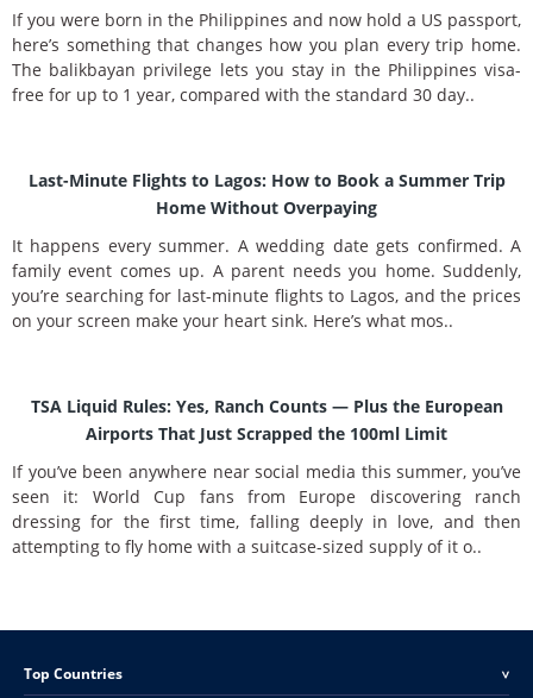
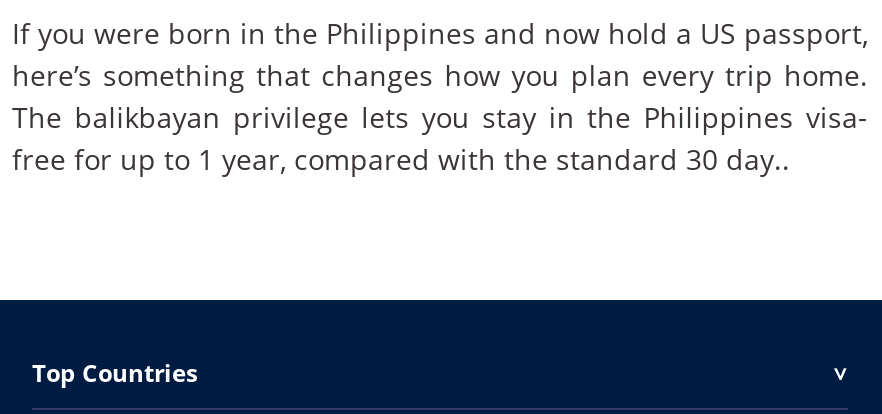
- Last-Minute Flights to Lagos: How to Book a Summer Trip
- Home Without Overpaying
- It happens every summer. A wedding date gets confirmed. A
- family event comes up. A parent needs you home. Suddenly,
- you’re searching for last-minute flights to Lagos, and the prices
- on your screen make your heart sink. Here’s what mos..

- TSA Liquid Rules: Yes, Ranch Counts — Plus the European
- Airports That Just Scrapped the 100ml Limit
- If you’ve been anywhere near social media this summer, you’ve
- seen it: World Cup fans from Europe discovering ranch
- dressing for the first time, falling deeply in love, and then
- attempting to fly home with a suitcase-sized supply of it o..
